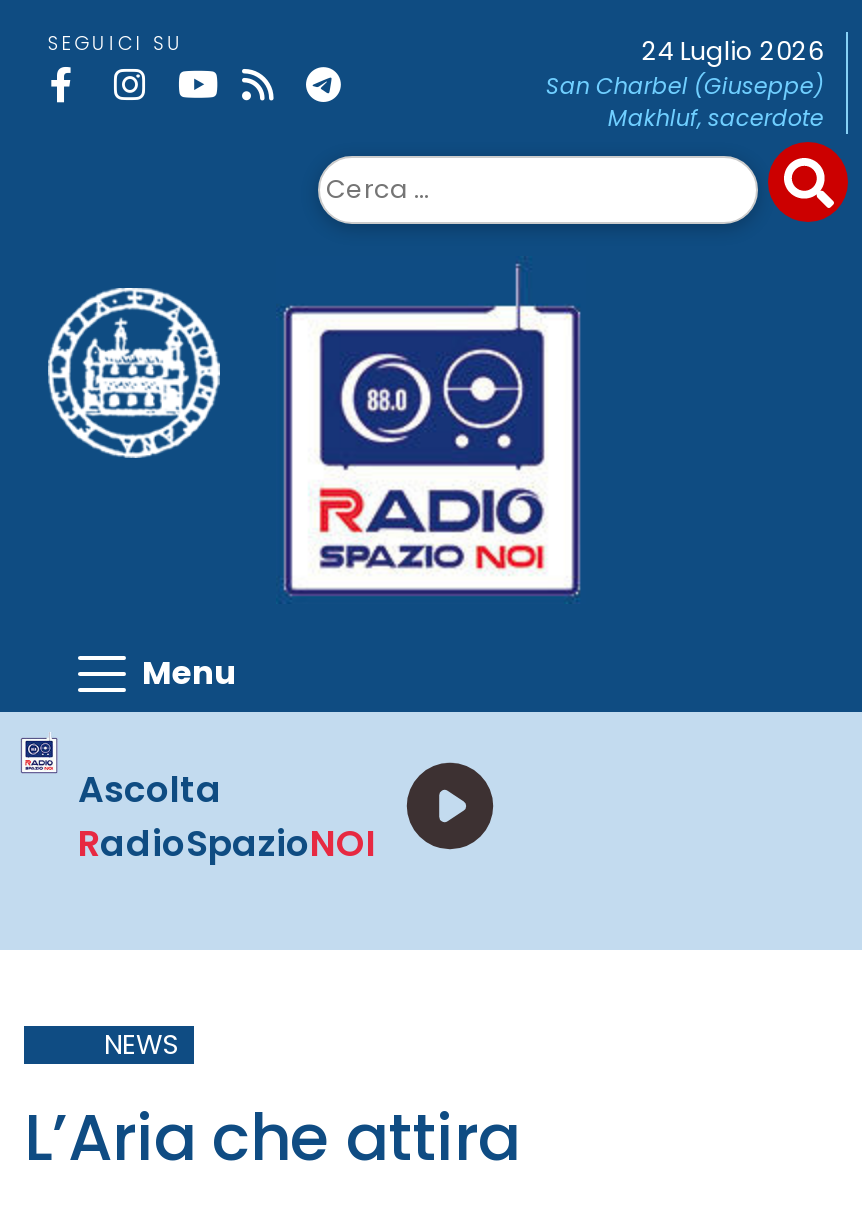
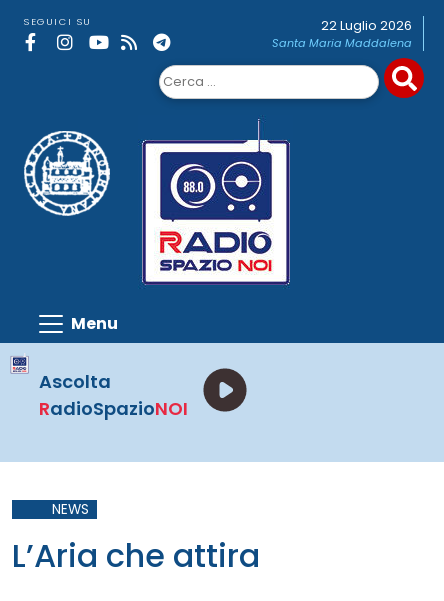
- 24 Luglio 2026
- San Charbel (Giuseppe)
- Makhluf, sacerdote
+ 22 Luglio 2026
+ Santa Maria Maddalena
